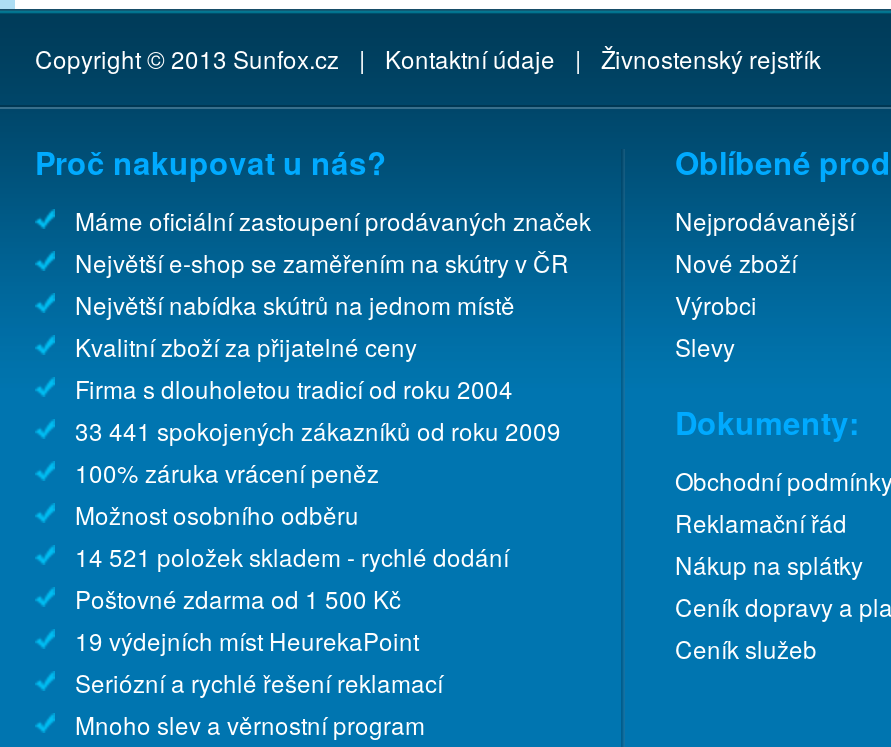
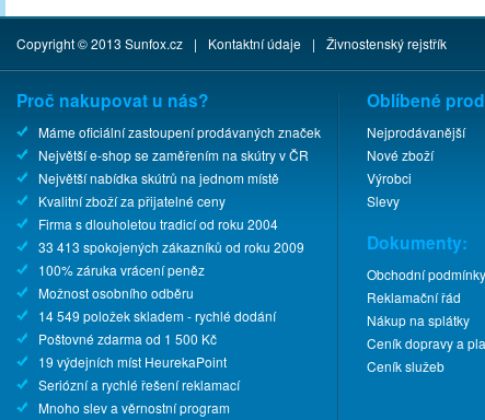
- 33 441 spokojených zákazníků od roku 2009
+ 33 413 spokojených zákazníků od roku 2009

- 14 521 položek skladem - rychlé dodání
+ 14 549 položek skladem - rychlé dodání
